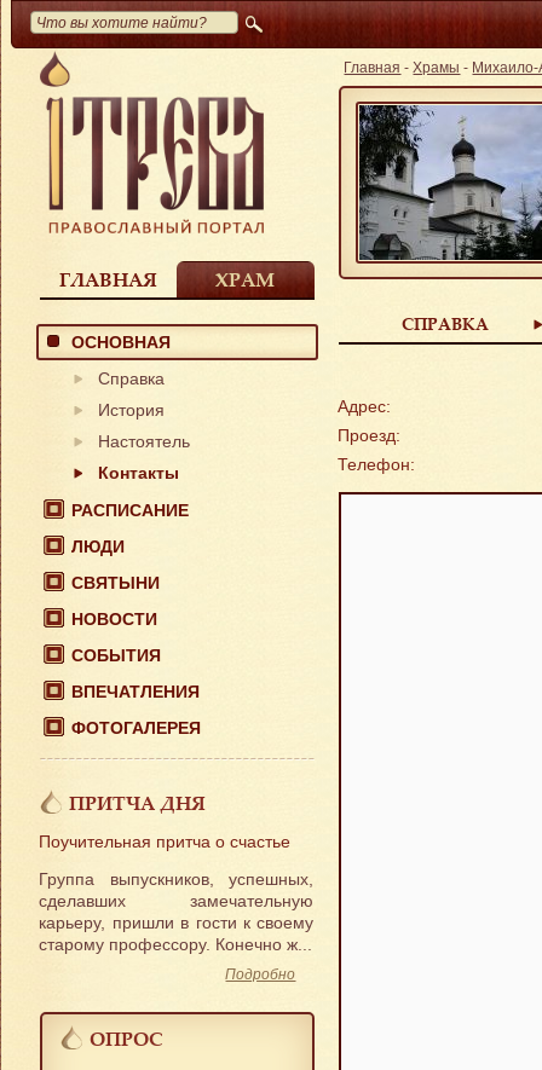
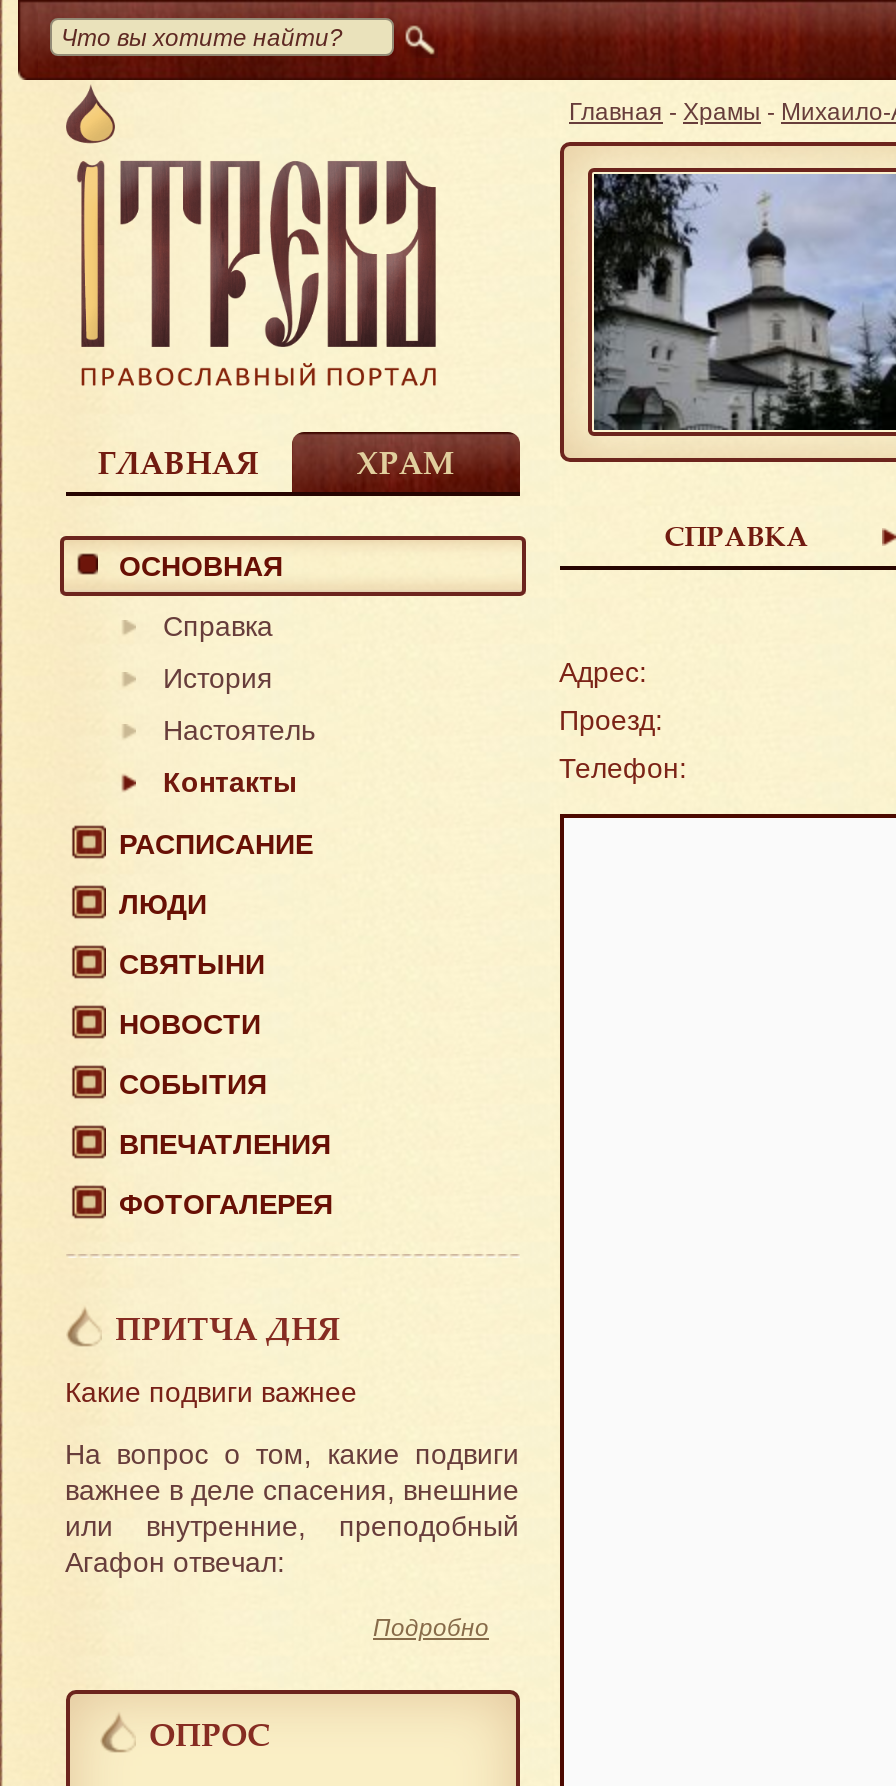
- Поучительная притча о счастье
+ Какие подвиги важнее

- Группа выпускников, успешных,
- сделавших замечательную
- карьеру, пришли в гости к своему
- старому профессору. Конечно ж...
+ На вопрос о том, какие подвиги
+ важнее в деле спасения, внешние
+ или внутренние, преподобный
+ Агафон отвечал:
